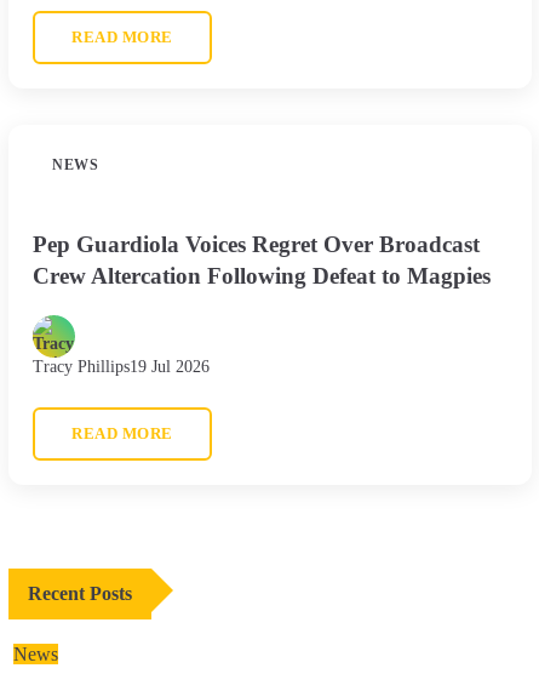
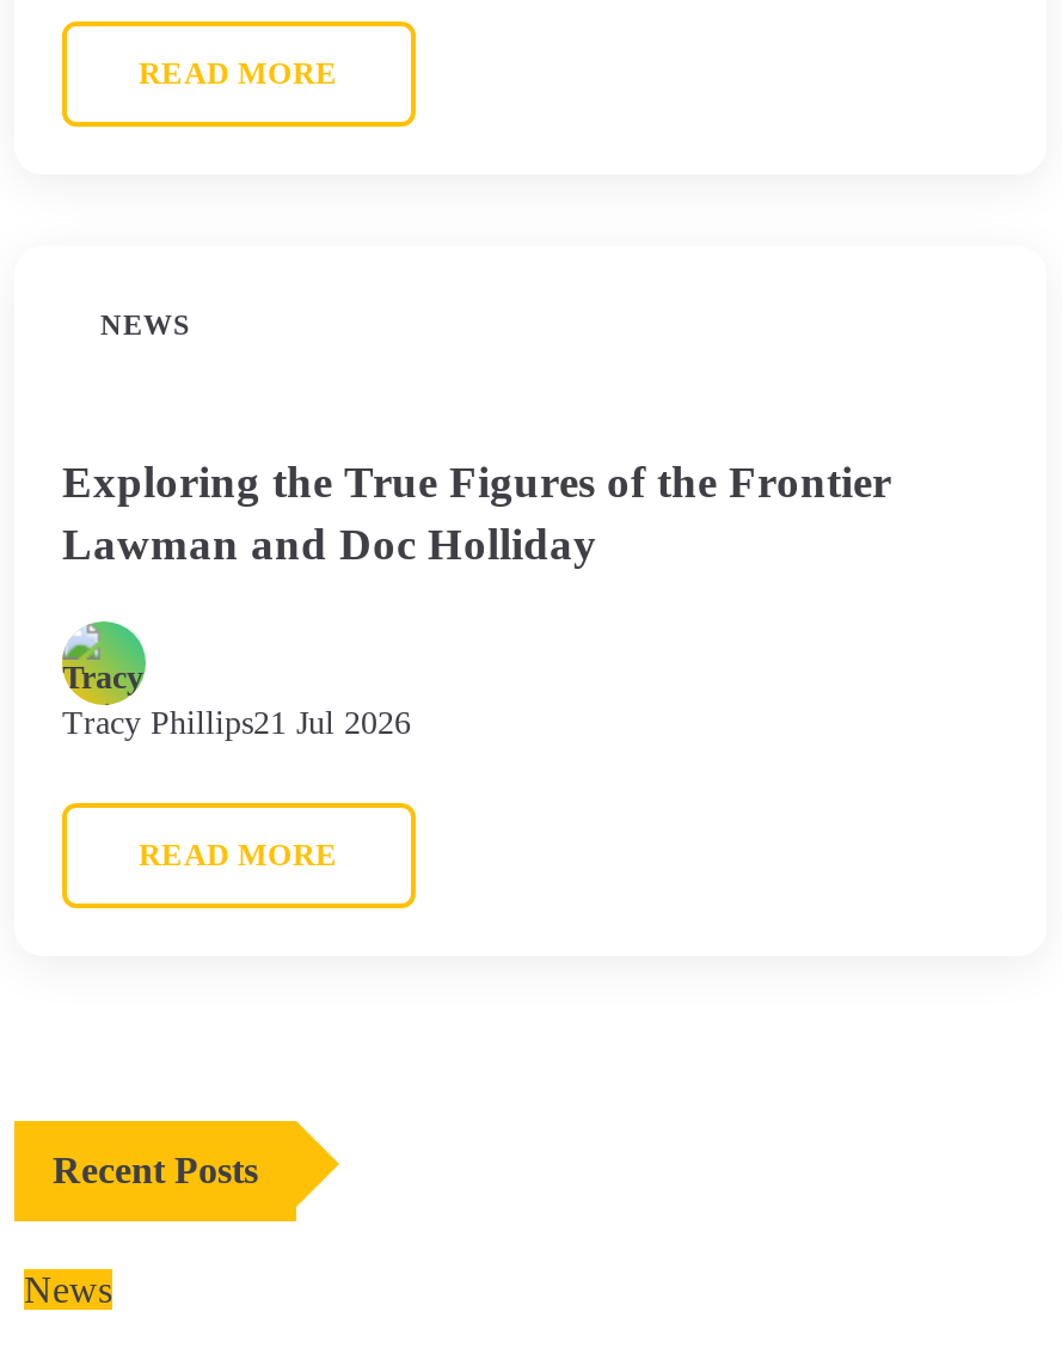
- Pep Guardiola Voices Regret Over Broadcast
- Crew Altercation Following Defeat to Magpies
+ Exploring the True Figures of the Frontier
+ Lawman and Doc Holliday

- Tracy Phillips19 Jul 2026
+ Tracy Phillips21 Jul 2026
